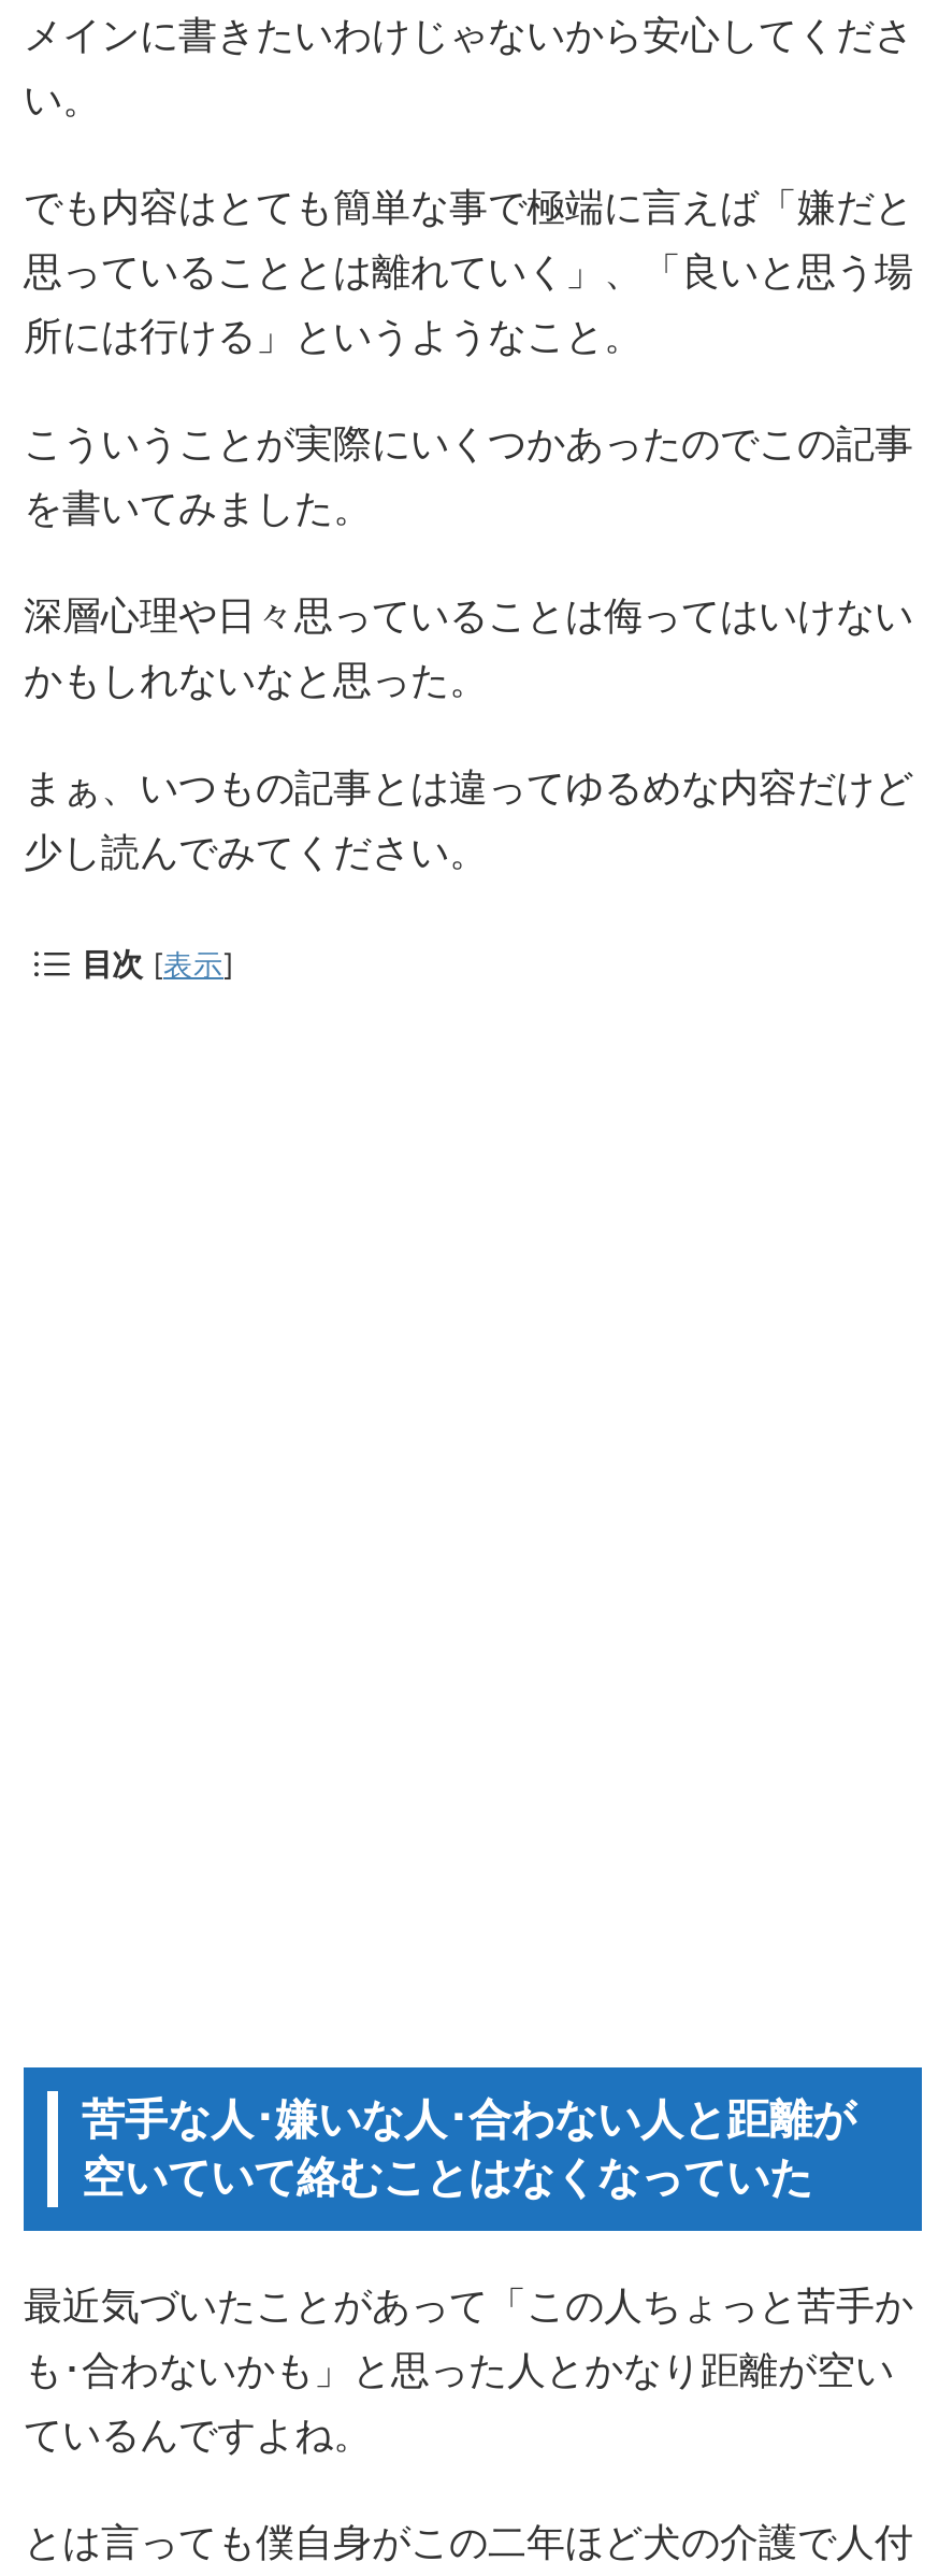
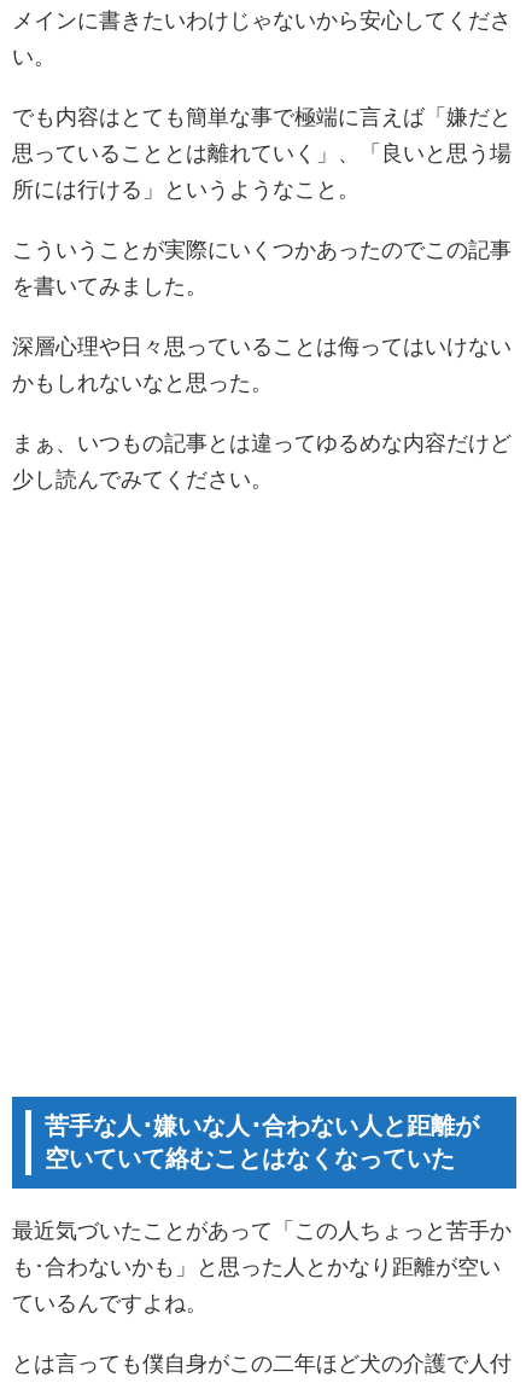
- 目次 [表示]
